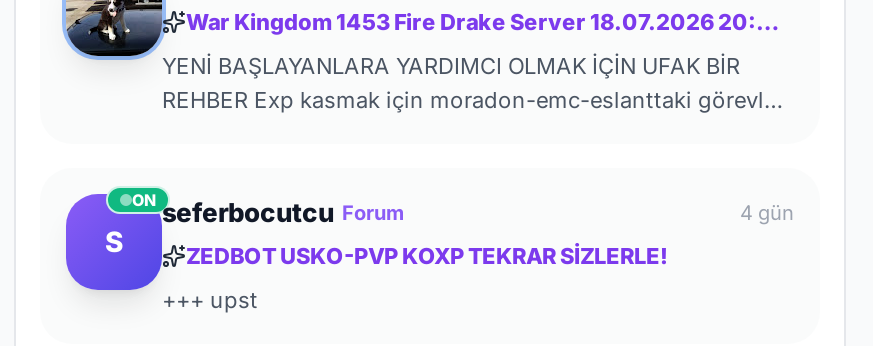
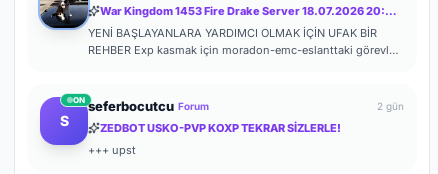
- 4 gün
+ 2 gün
